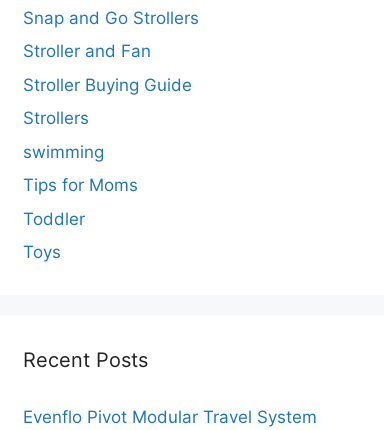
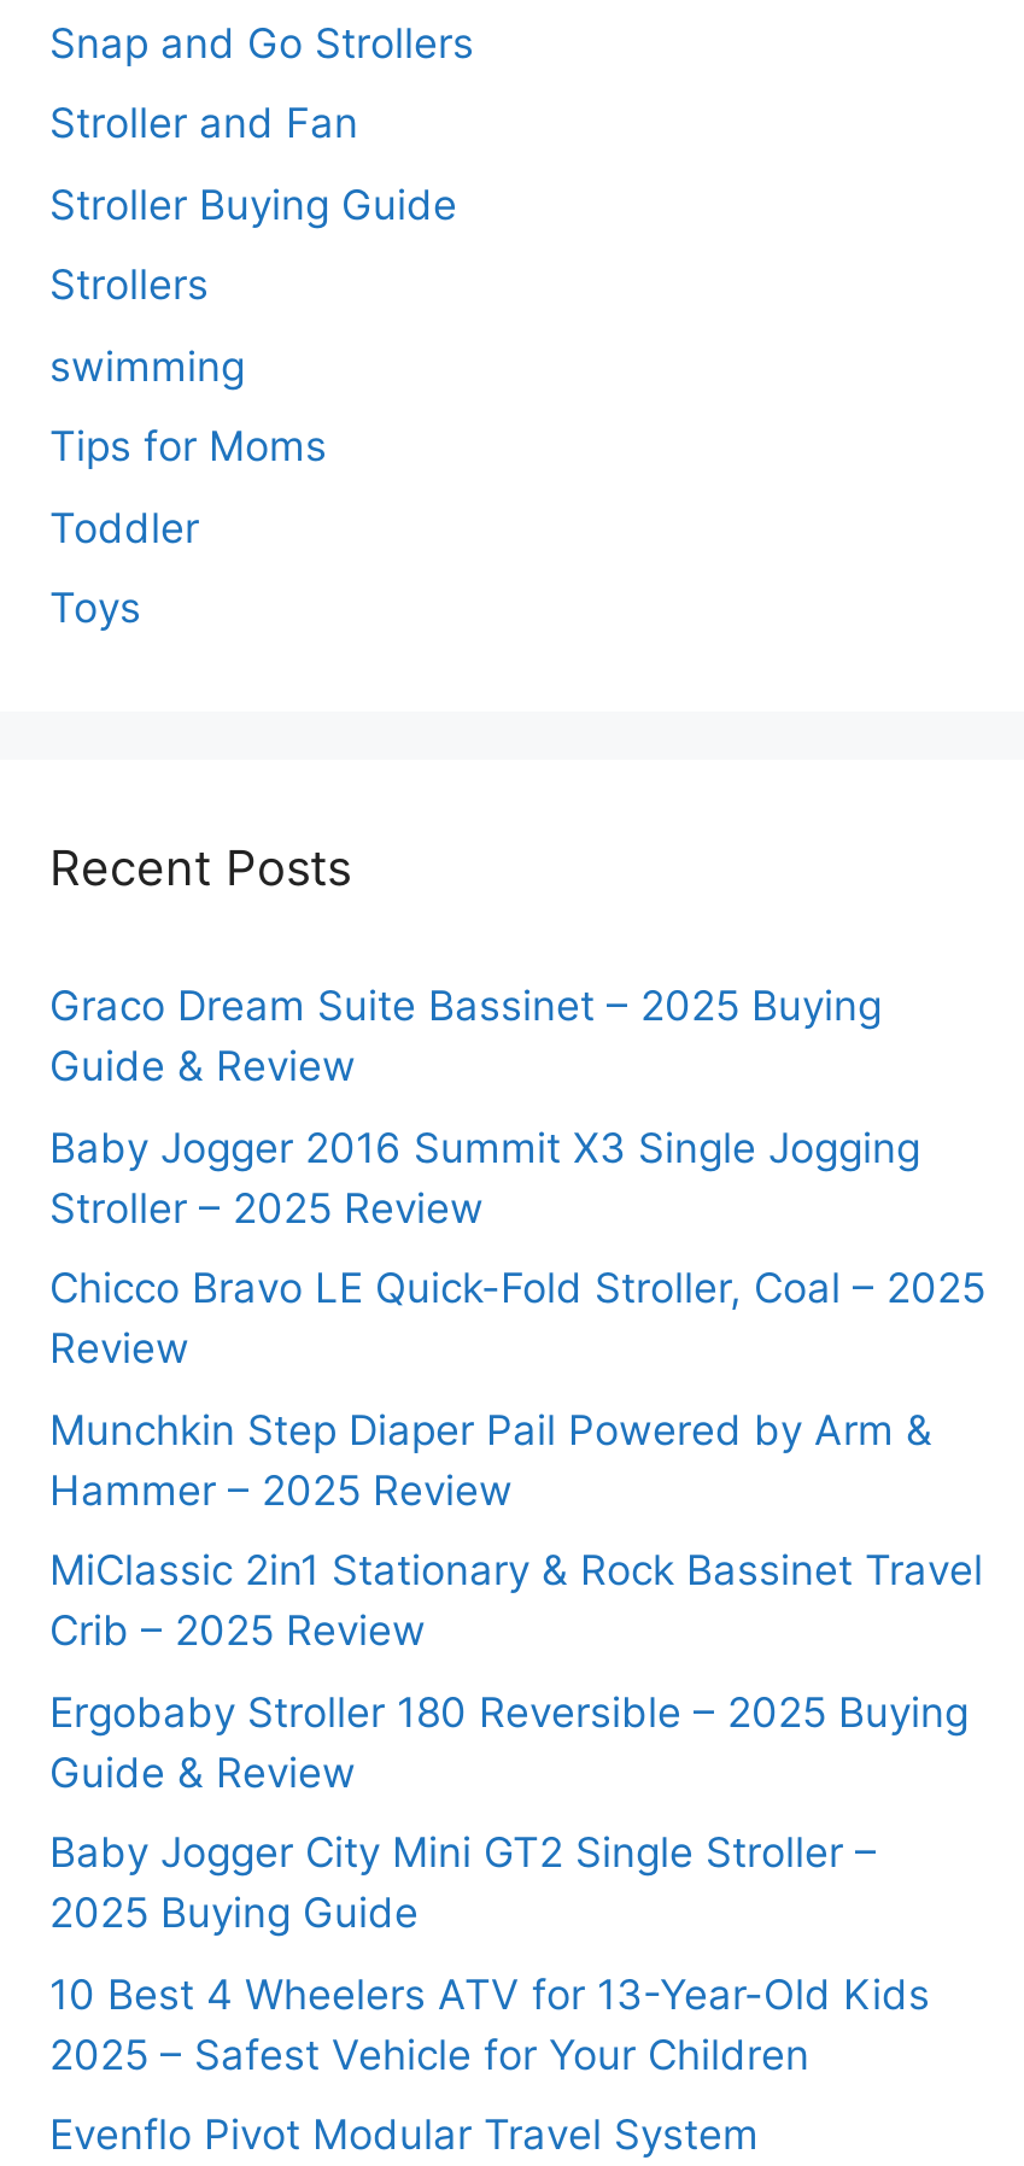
+ Graco Dream Suite Bassinet – 2025 Buying
+ Guide & Review
+ Baby Jogger 2016 Summit X3 Single Jogging
+ Stroller – 2025 Review
+ Chicco Bravo LE Quick-Fold Stroller, Coal – 2025
+ Review
+ Munchkin Step Diaper Pail Powered by Arm &
+ Hammer – 2025 Review
+ MiClassic 2in1 Stationary & Rock Bassinet Travel
+ Crib – 2025 Review
+ Ergobaby Stroller 180 Reversible – 2025 Buying
+ Guide & Review
+ Baby Jogger City Mini GT2 Single Stroller –
+ 2025 Buying Guide
+ 10 Best 4 Wheelers ATV for 13-Year-Old Kids
+ 2025 – Safest Vehicle for Your Children
